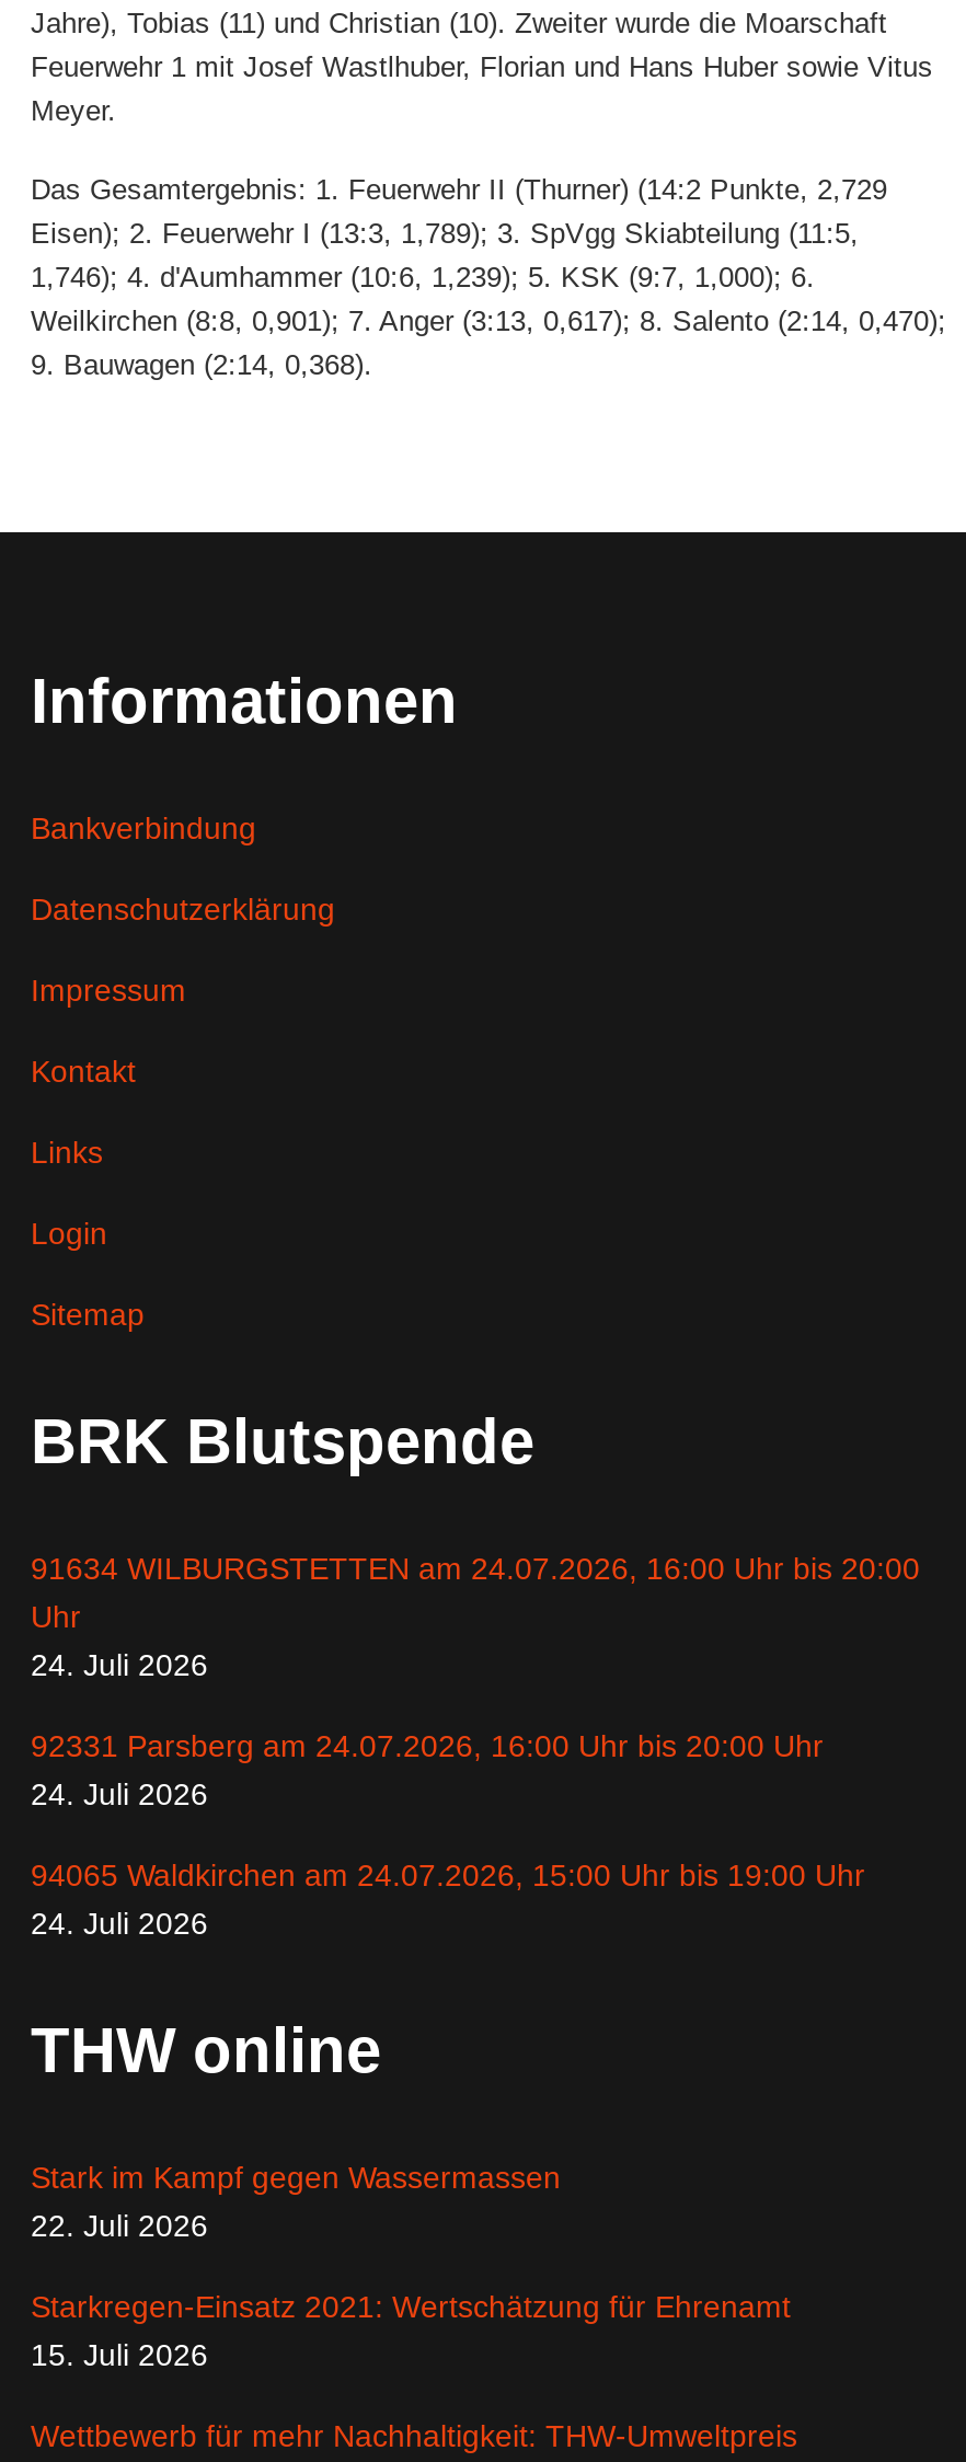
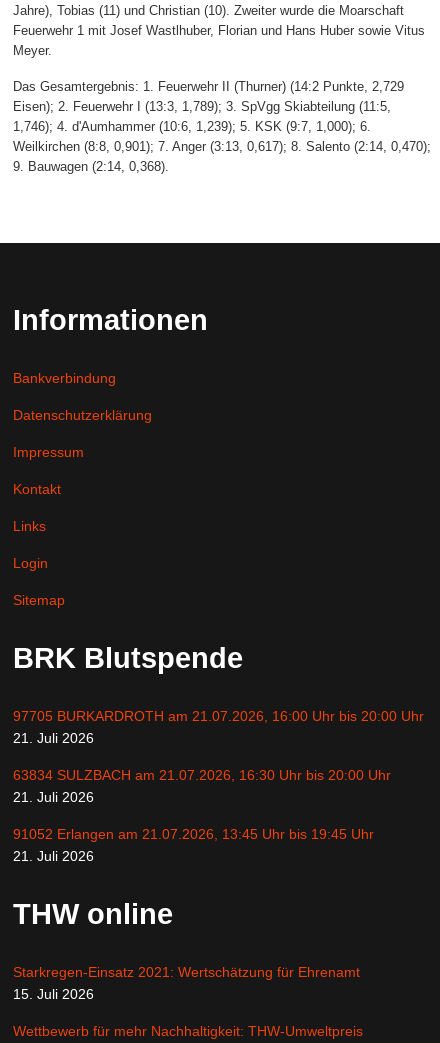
- 91634 WILBURGSTETTEN am 24.07.2026, 16:00 Uhr bis 20:00
- Uhr
- 24. Juli 2026
+ 97705 BURKARDROTH am 21.07.2026, 16:00 Uhr bis 20:00 Uhr
+ 21. Juli 2026

- 92331 Parsberg am 24.07.2026, 16:00 Uhr bis 20:00 Uhr
- 24. Juli 2026
+ 63834 SULZBACH am 21.07.2026, 16:30 Uhr bis 20:00 Uhr
+ 21. Juli 2026

- 94065 Waldkirchen am 24.07.2026, 15:00 Uhr bis 19:00 Uhr
- 24. Juli 2026
+ 91052 Erlangen am 21.07.2026, 13:45 Uhr bis 19:45 Uhr
+ 21. Juli 2026

- Stark im Kampf gegen Wassermassen
- 22. Juli 2026
